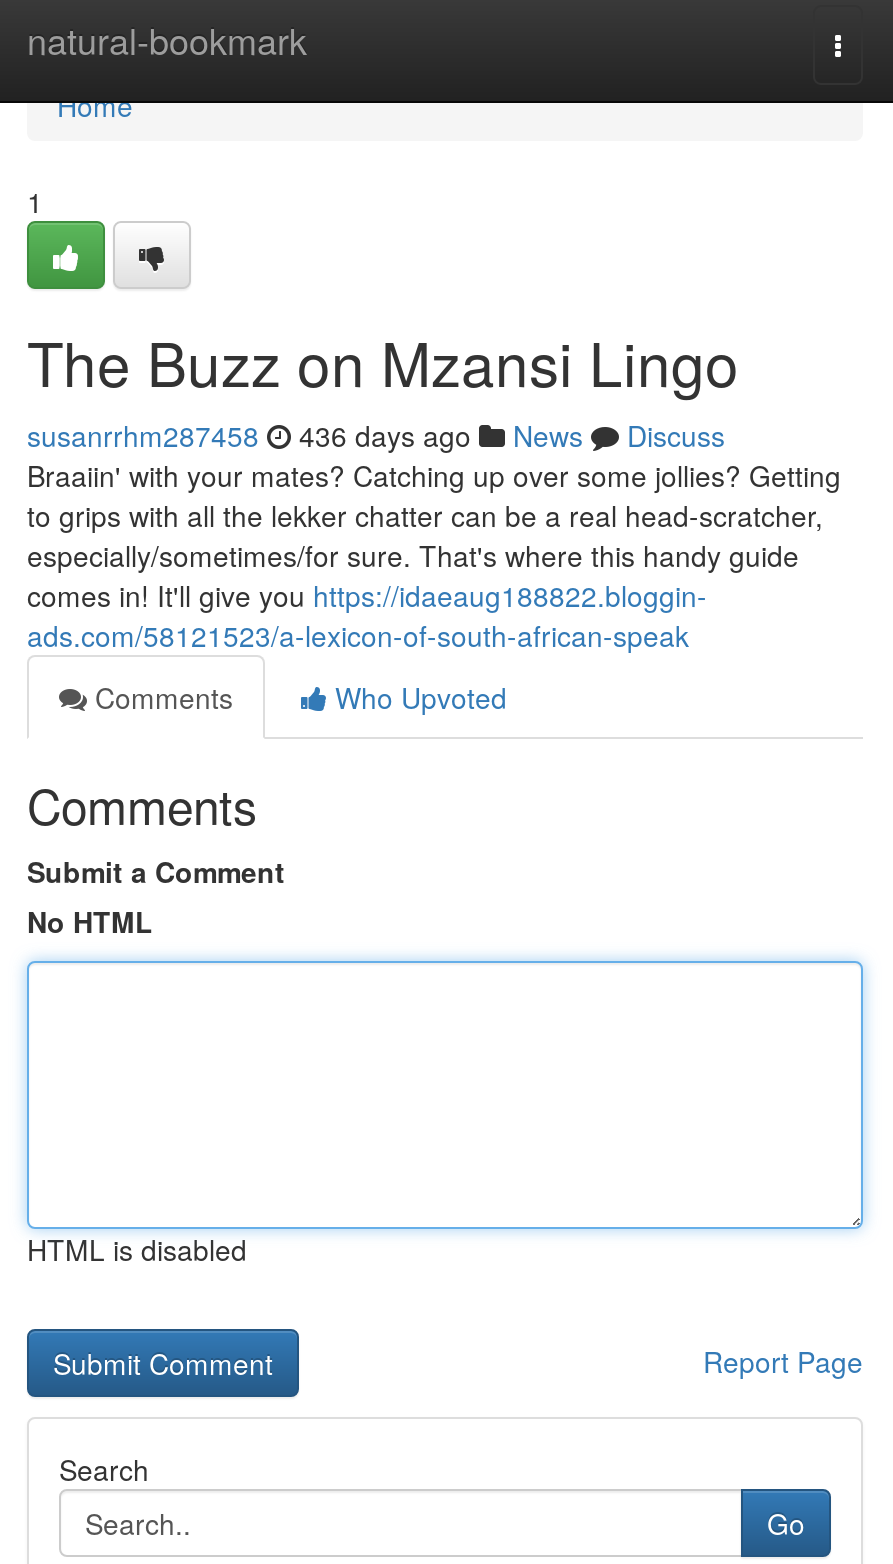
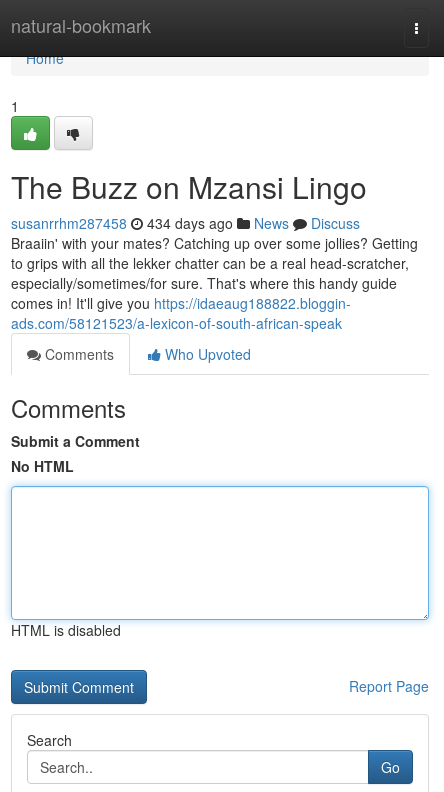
- susanrrhm287458 436 days ago News Discuss
+ susanrrhm287458 434 days ago News Discuss
